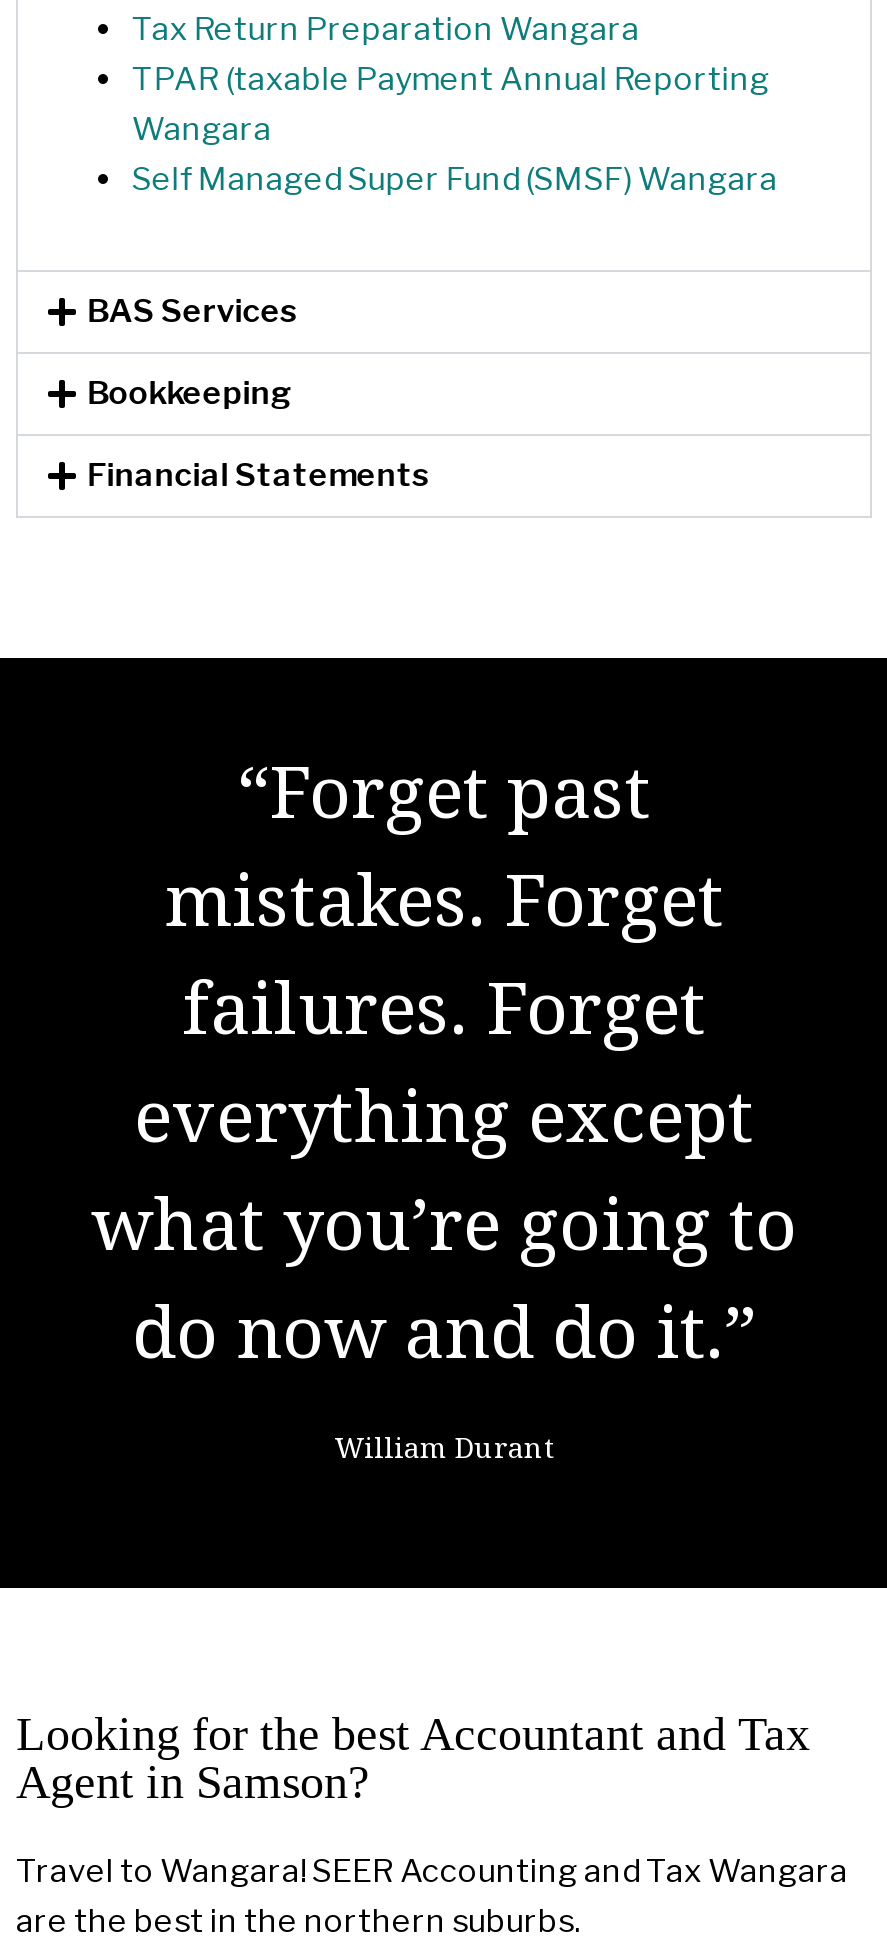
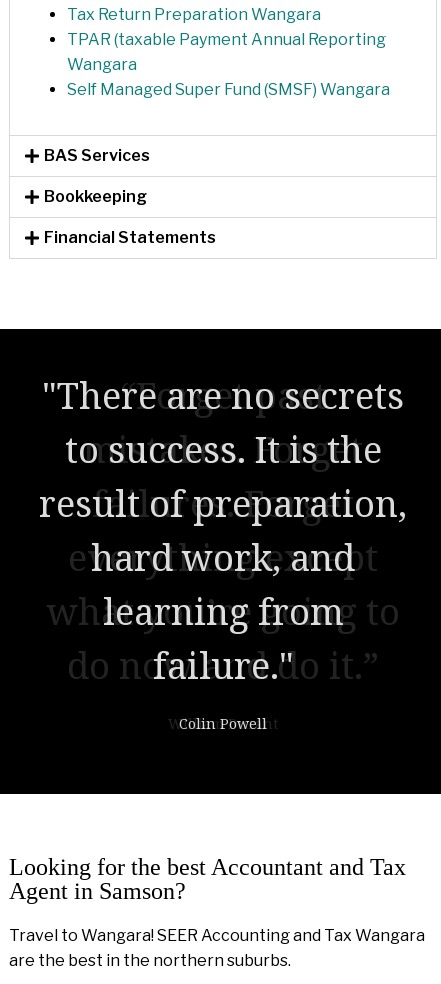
- “Forget past
- mistakes. Forget
- failures. Forget
- everything except
- what you’re going to
- do now and do it.”
+ "There are no secrets
+ to success. It is the
+ result of preparation,
+ hard work, and
+ learning from
+ failure."

- William Durant
+ Colin Powell
